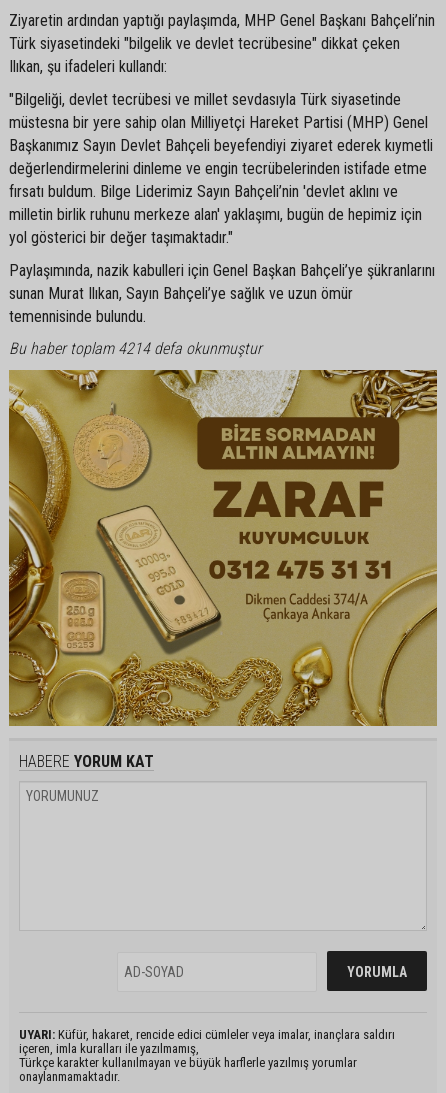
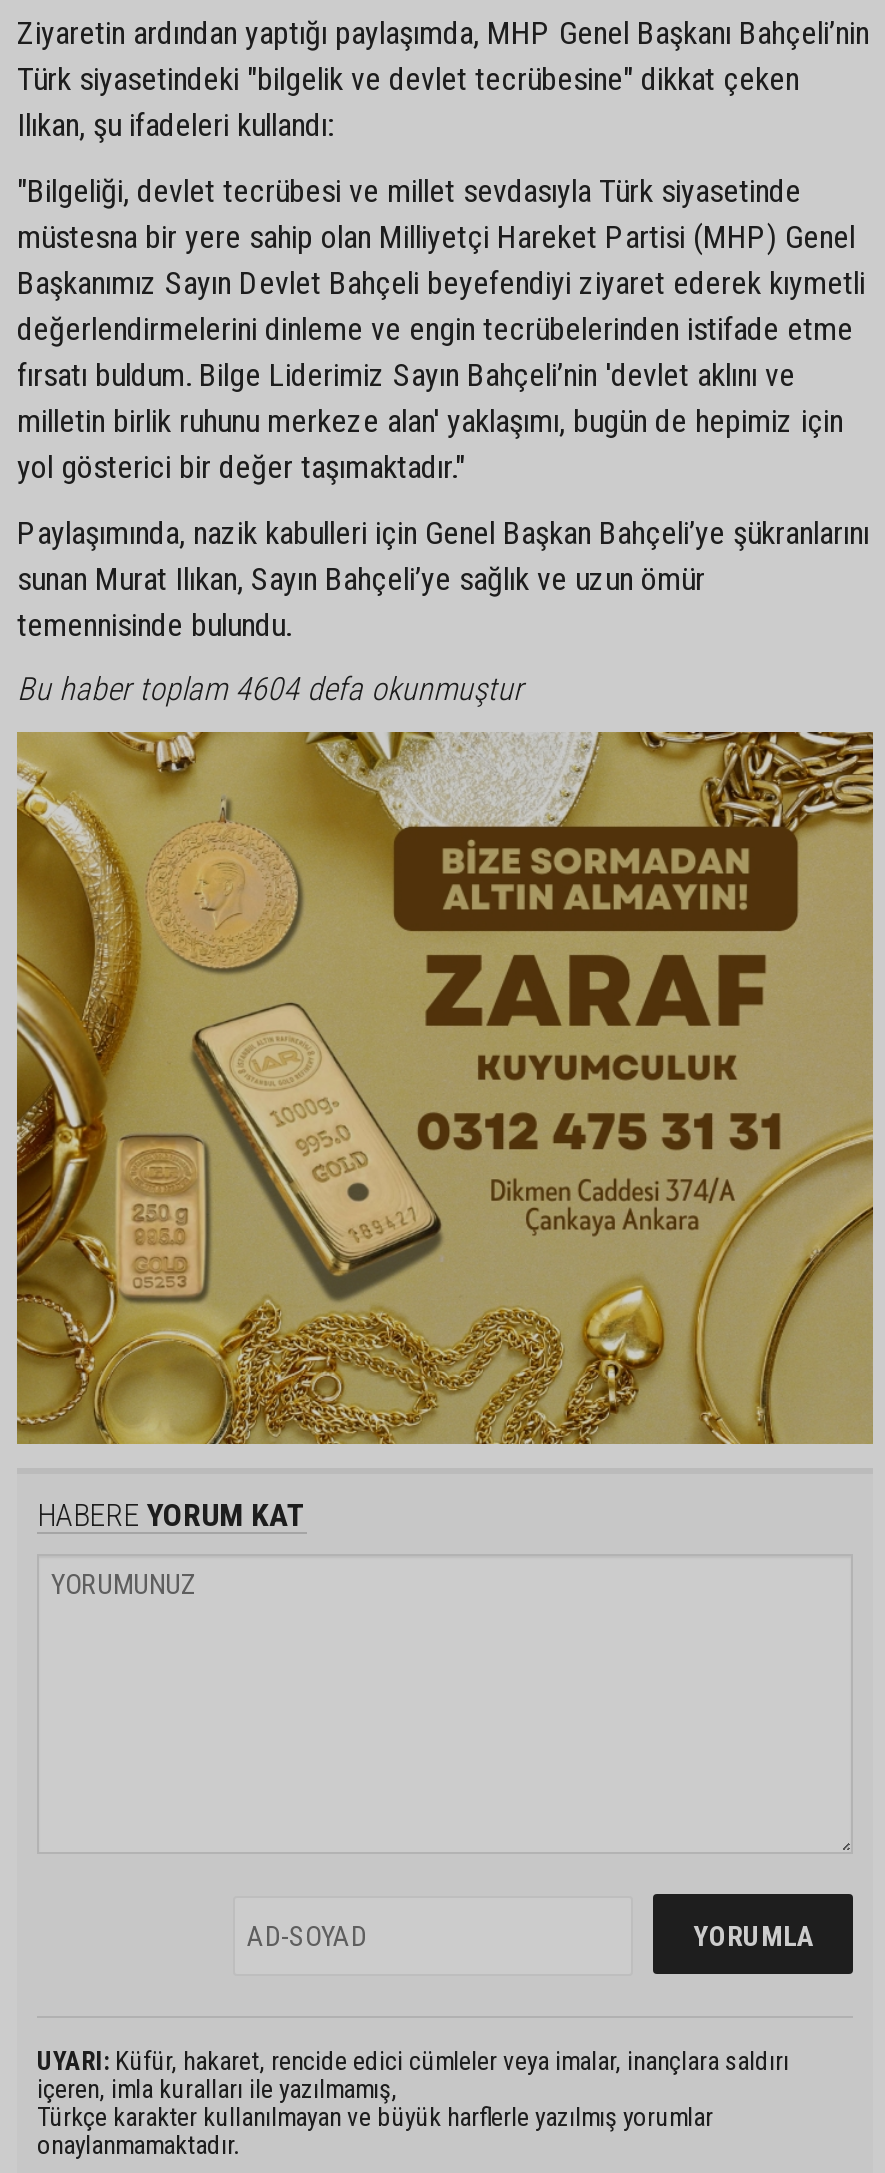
- Bu haber toplam 4214 defa okunmuştur
+ Bu haber toplam 4604 defa okunmuştur
